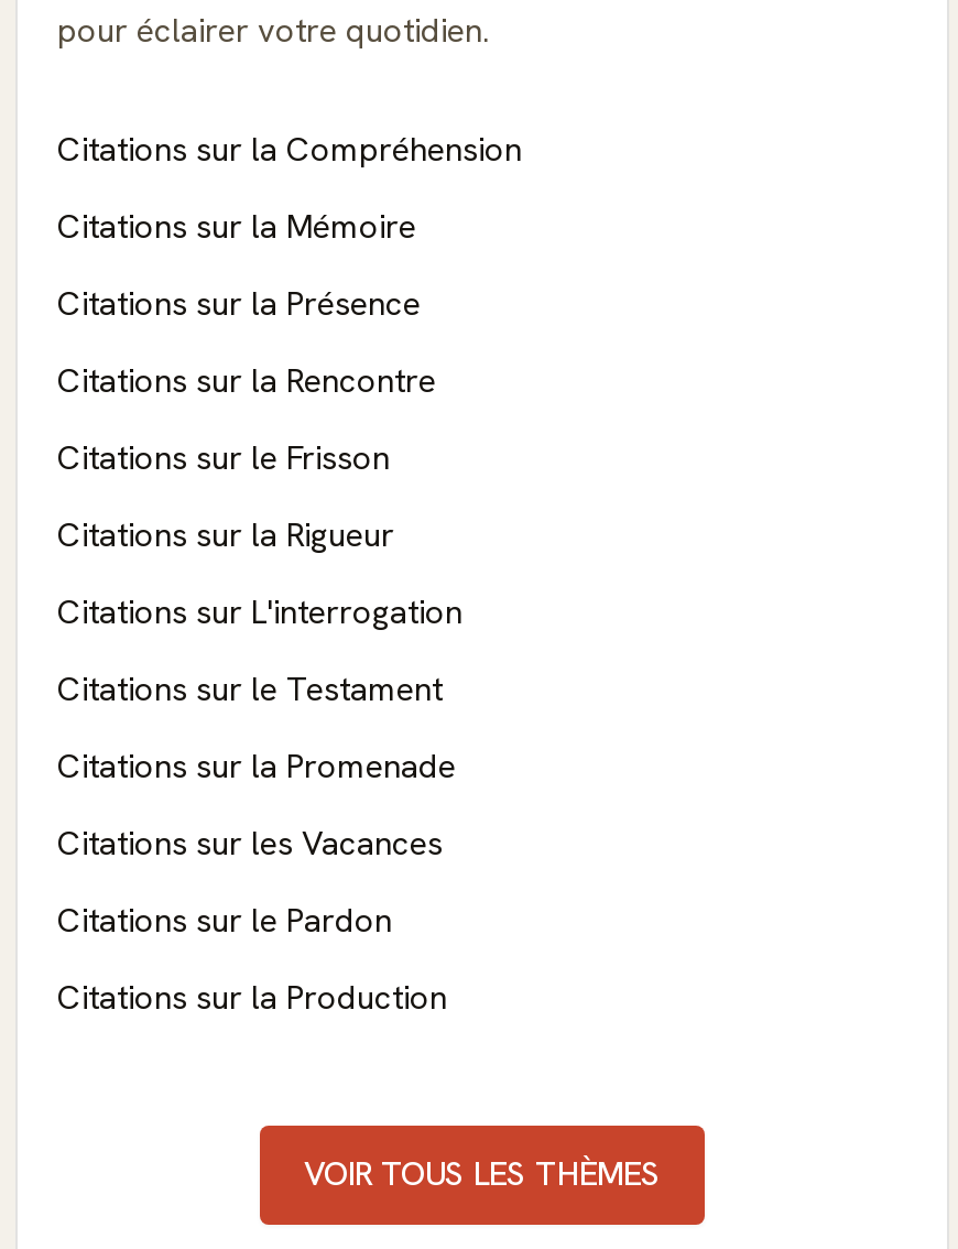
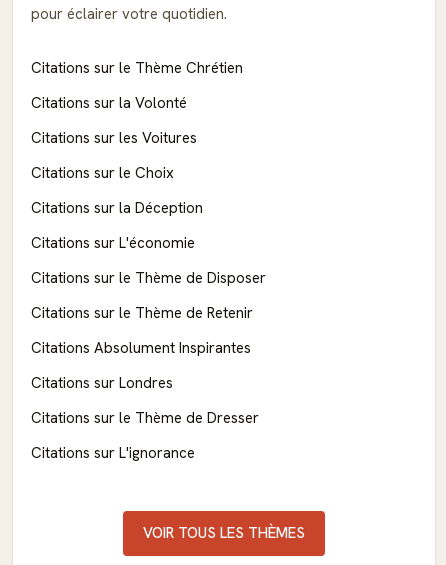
- Citations sur la Compréhension
+ Citations sur le Thème Chrétien

- Citations sur la Mémoire
+ Citations sur la Volonté

- Citations sur la Présence
+ Citations sur les Voitures

- Citations sur la Rencontre
+ Citations sur le Choix

- Citations sur le Frisson
+ Citations sur la Déception

- Citations sur la Rigueur
+ Citations sur L'économie

- Citations sur L'interrogation
+ Citations sur le Thème de Disposer

- Citations sur le Testament
+ Citations sur le Thème de Retenir

- Citations sur la Promenade
+ Citations Absolument Inspirantes

- Citations sur les Vacances
+ Citations sur Londres

- Citations sur le Pardon
+ Citations sur le Thème de Dresser

- Citations sur la Production
+ Citations sur L'ignorance
